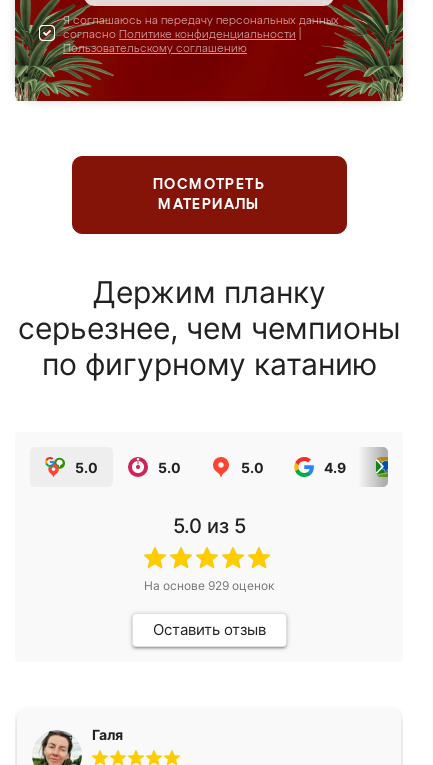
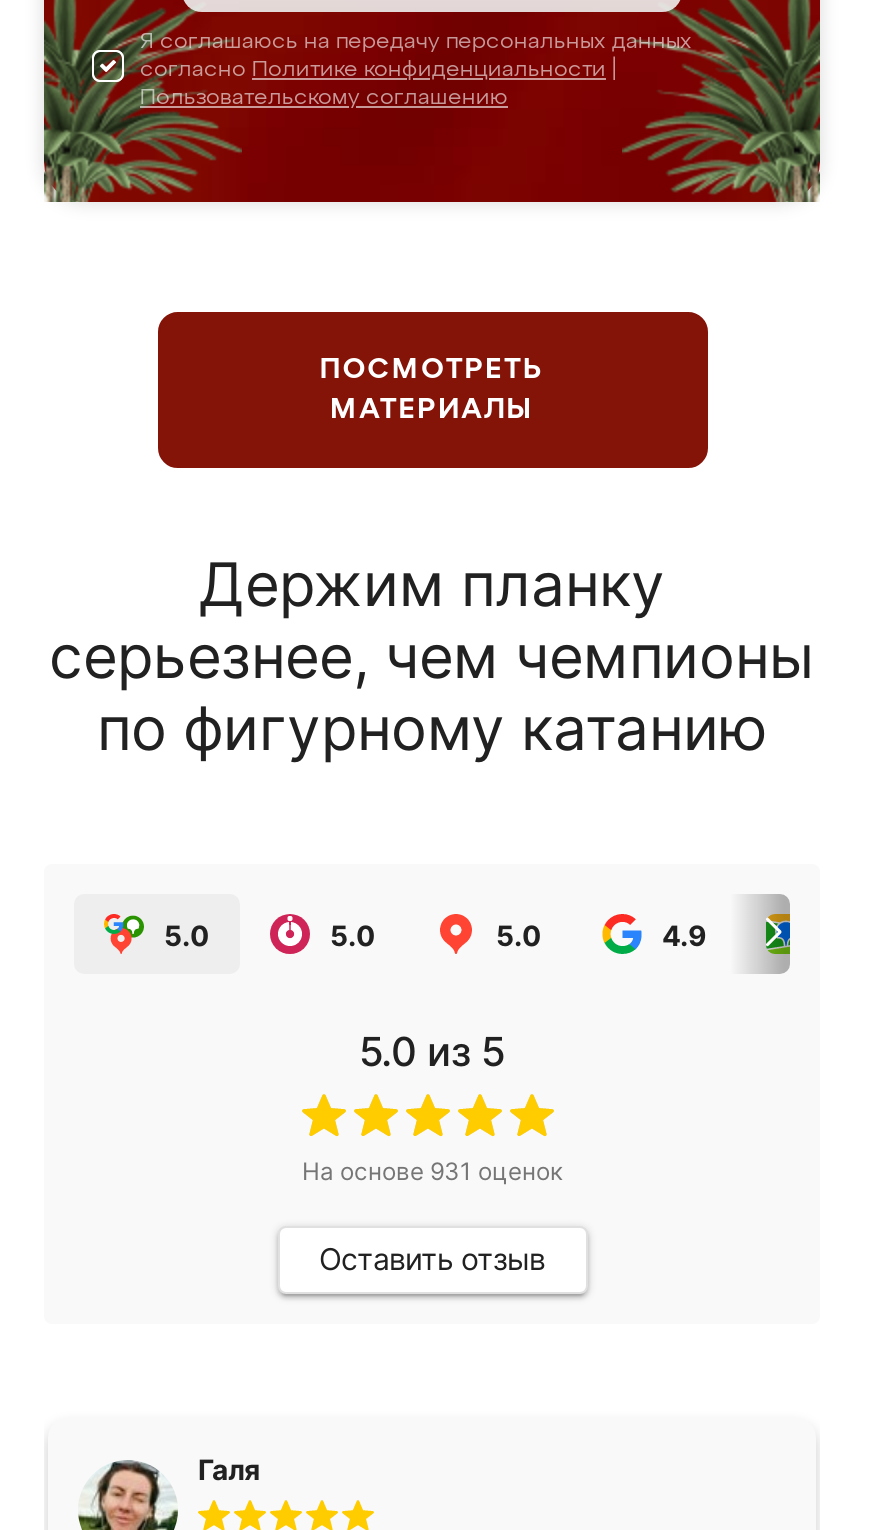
- На основе 929 оценок
+ На основе 931 оценок
